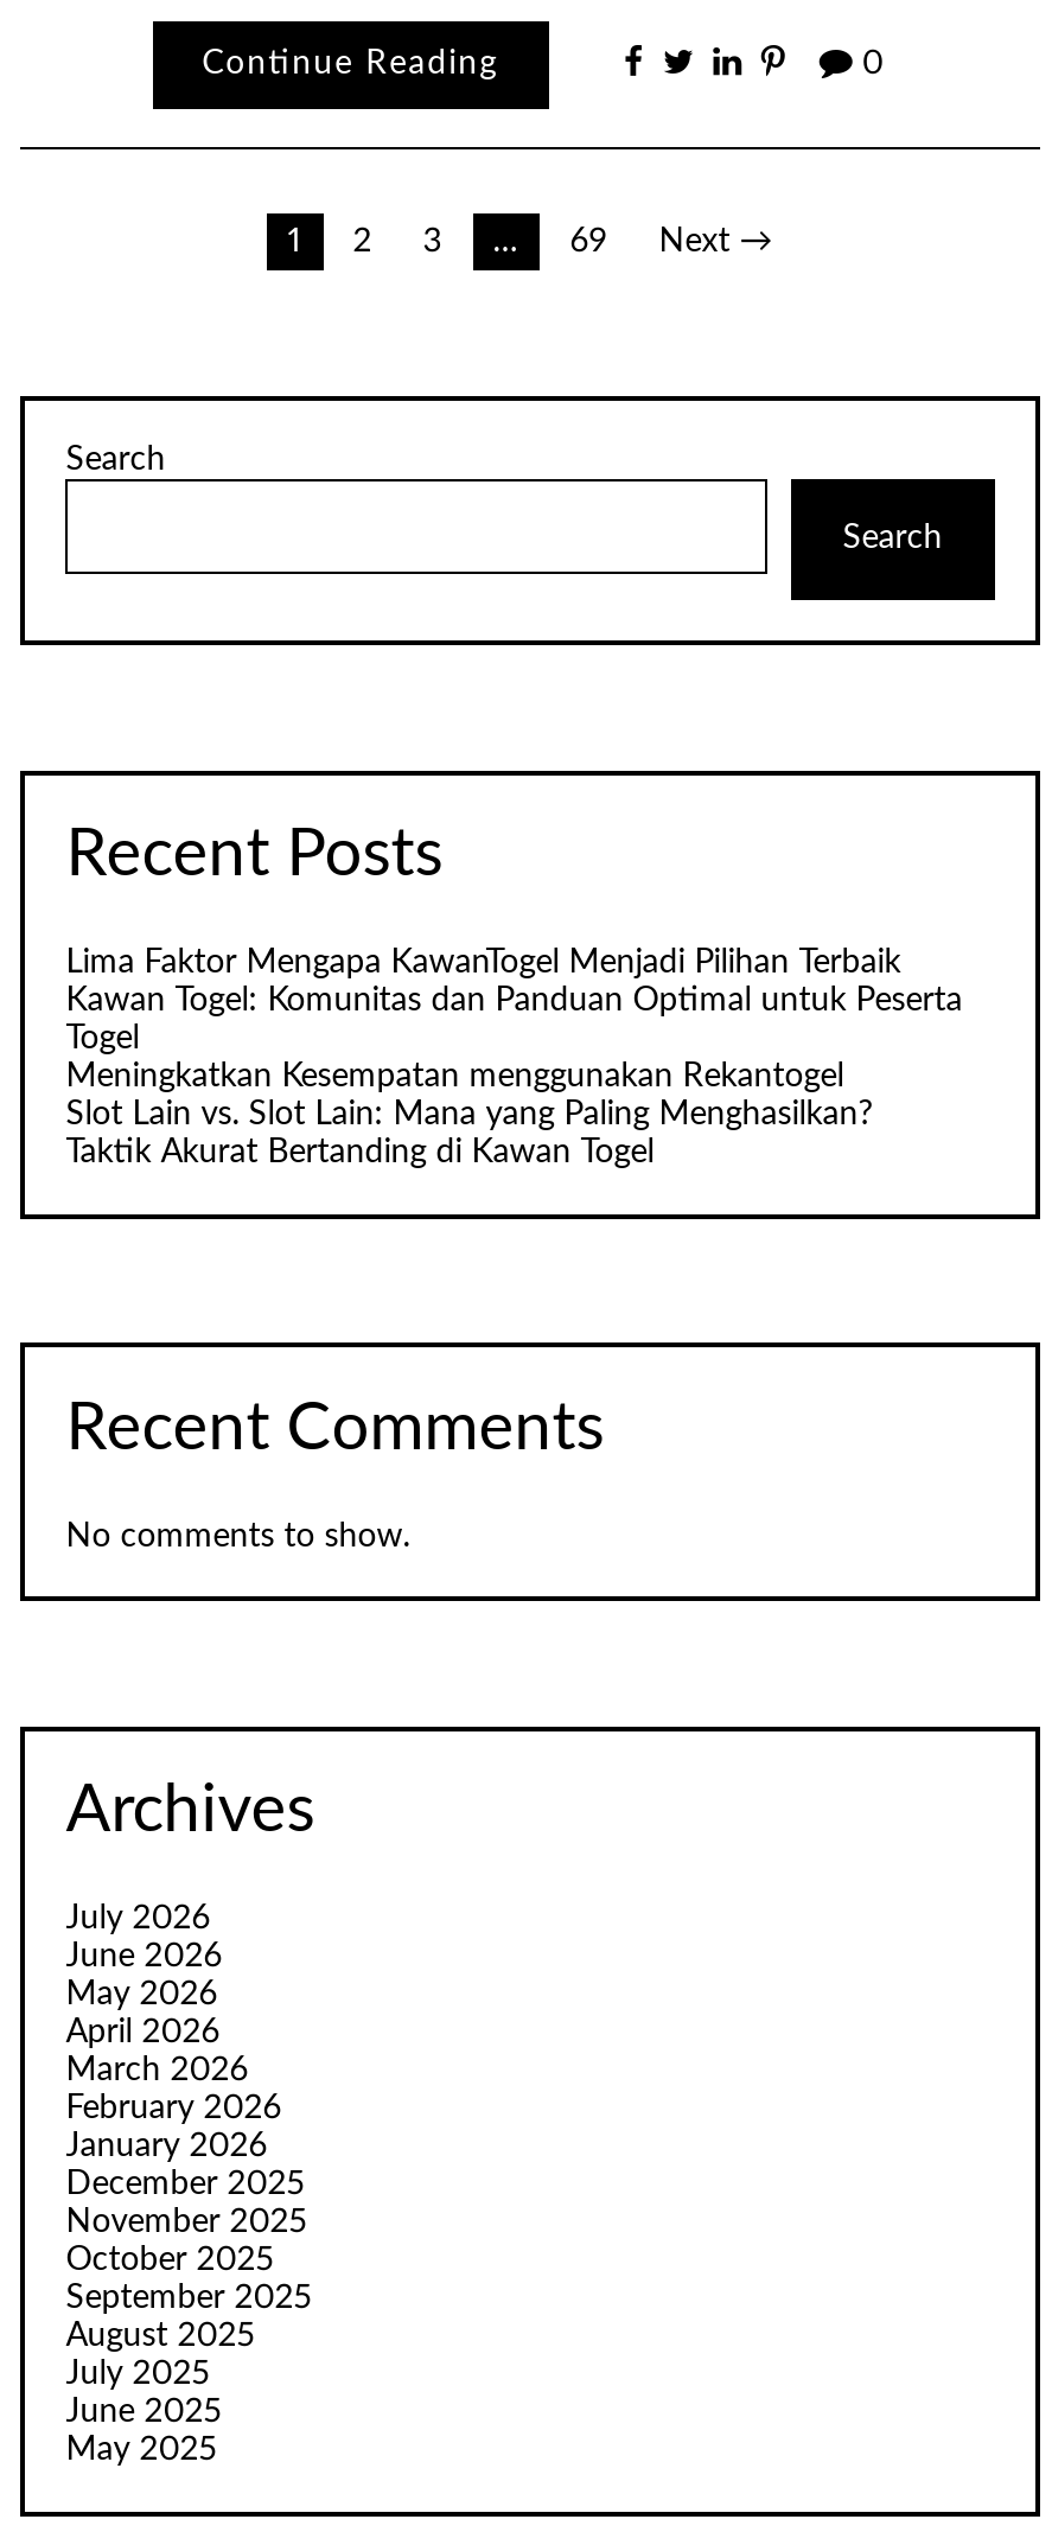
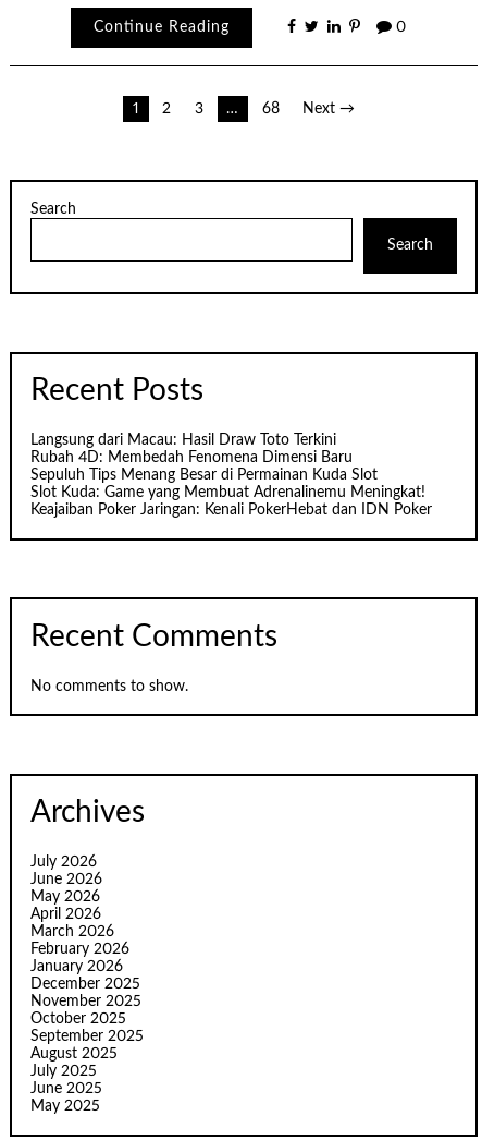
- 69
+ 68

- Lima Faktor Mengapa KawanTogel Menjadi Pilihan Terbaik
- Kawan Togel: Komunitas dan Panduan Optimal untuk Peserta
- Togel
- Meningkatkan Kesempatan menggunakan Rekantogel
- Slot Lain vs. Slot Lain: Mana yang Paling Menghasilkan?
- Taktik Akurat Bertanding di Kawan Togel
+ Langsung dari Macau: Hasil Draw Toto Terkini
+ Rubah 4D: Membedah Fenomena Dimensi Baru
+ Sepuluh Tips Menang Besar di Permainan Kuda Slot
+ Slot Kuda: Game yang Membuat Adrenalinemu Meningkat!
+ Keajaiban Poker Jaringan: Kenali PokerHebat dan IDN Poker
